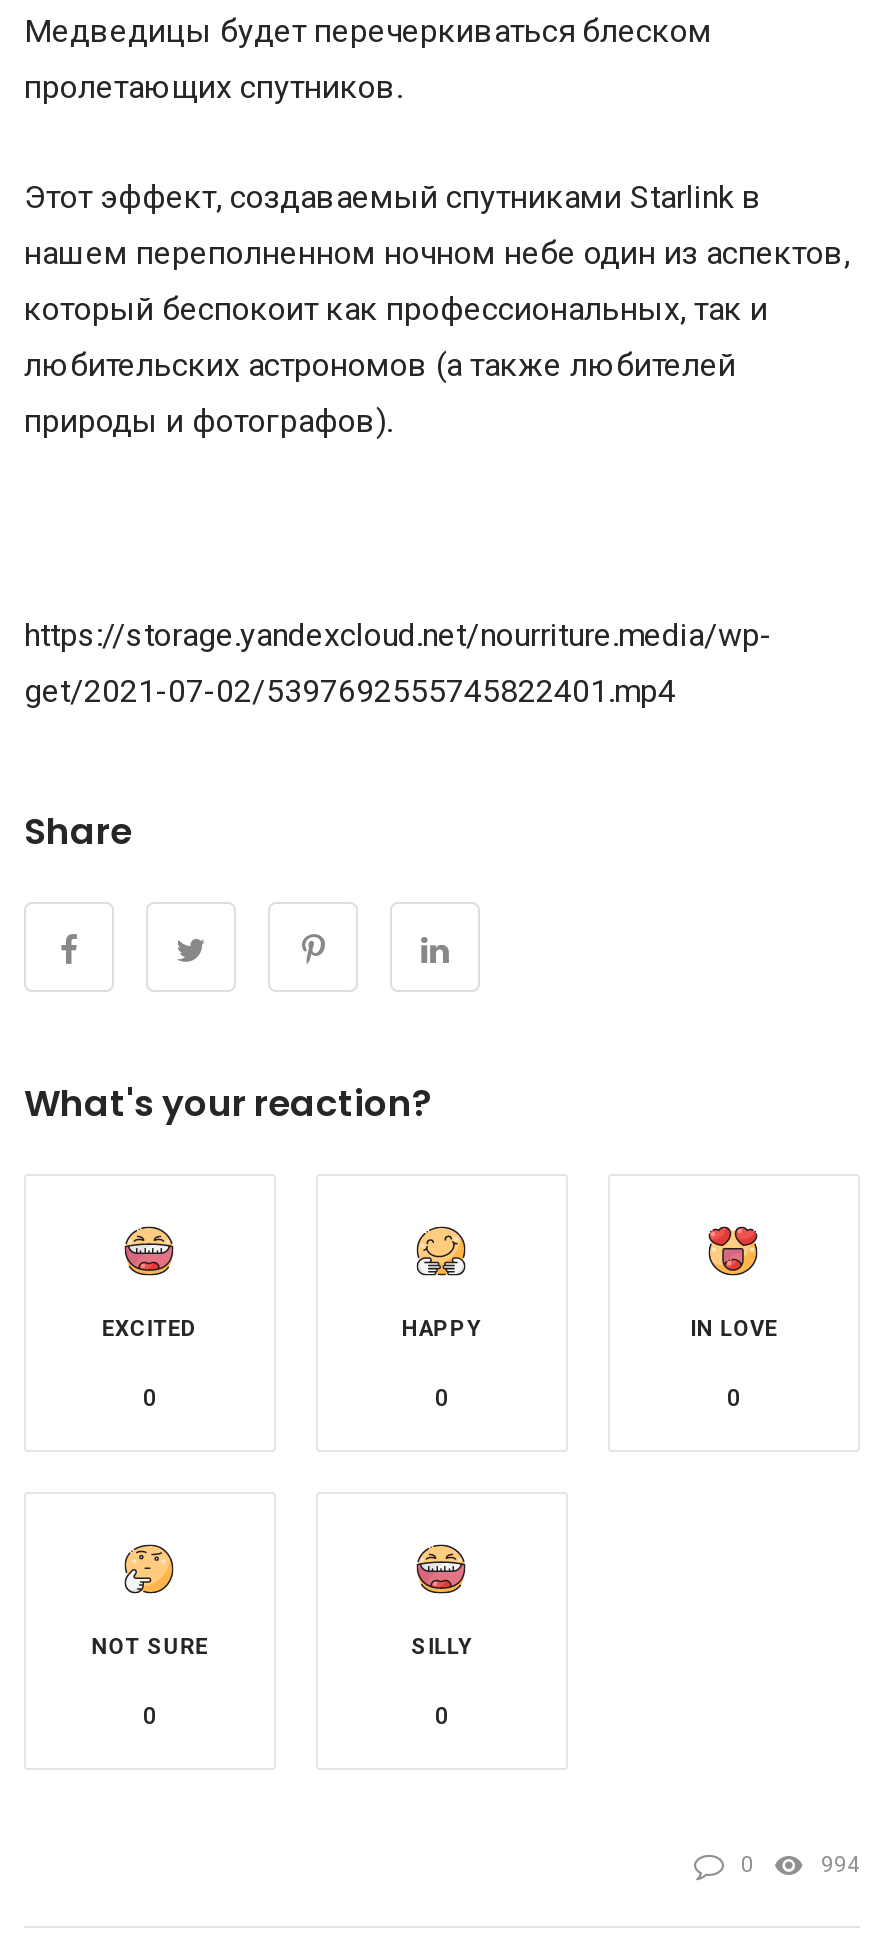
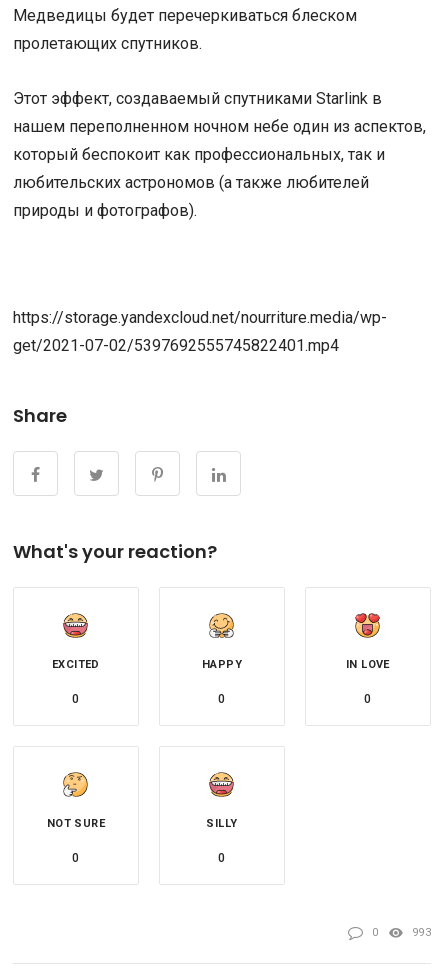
- 994
+ 993
